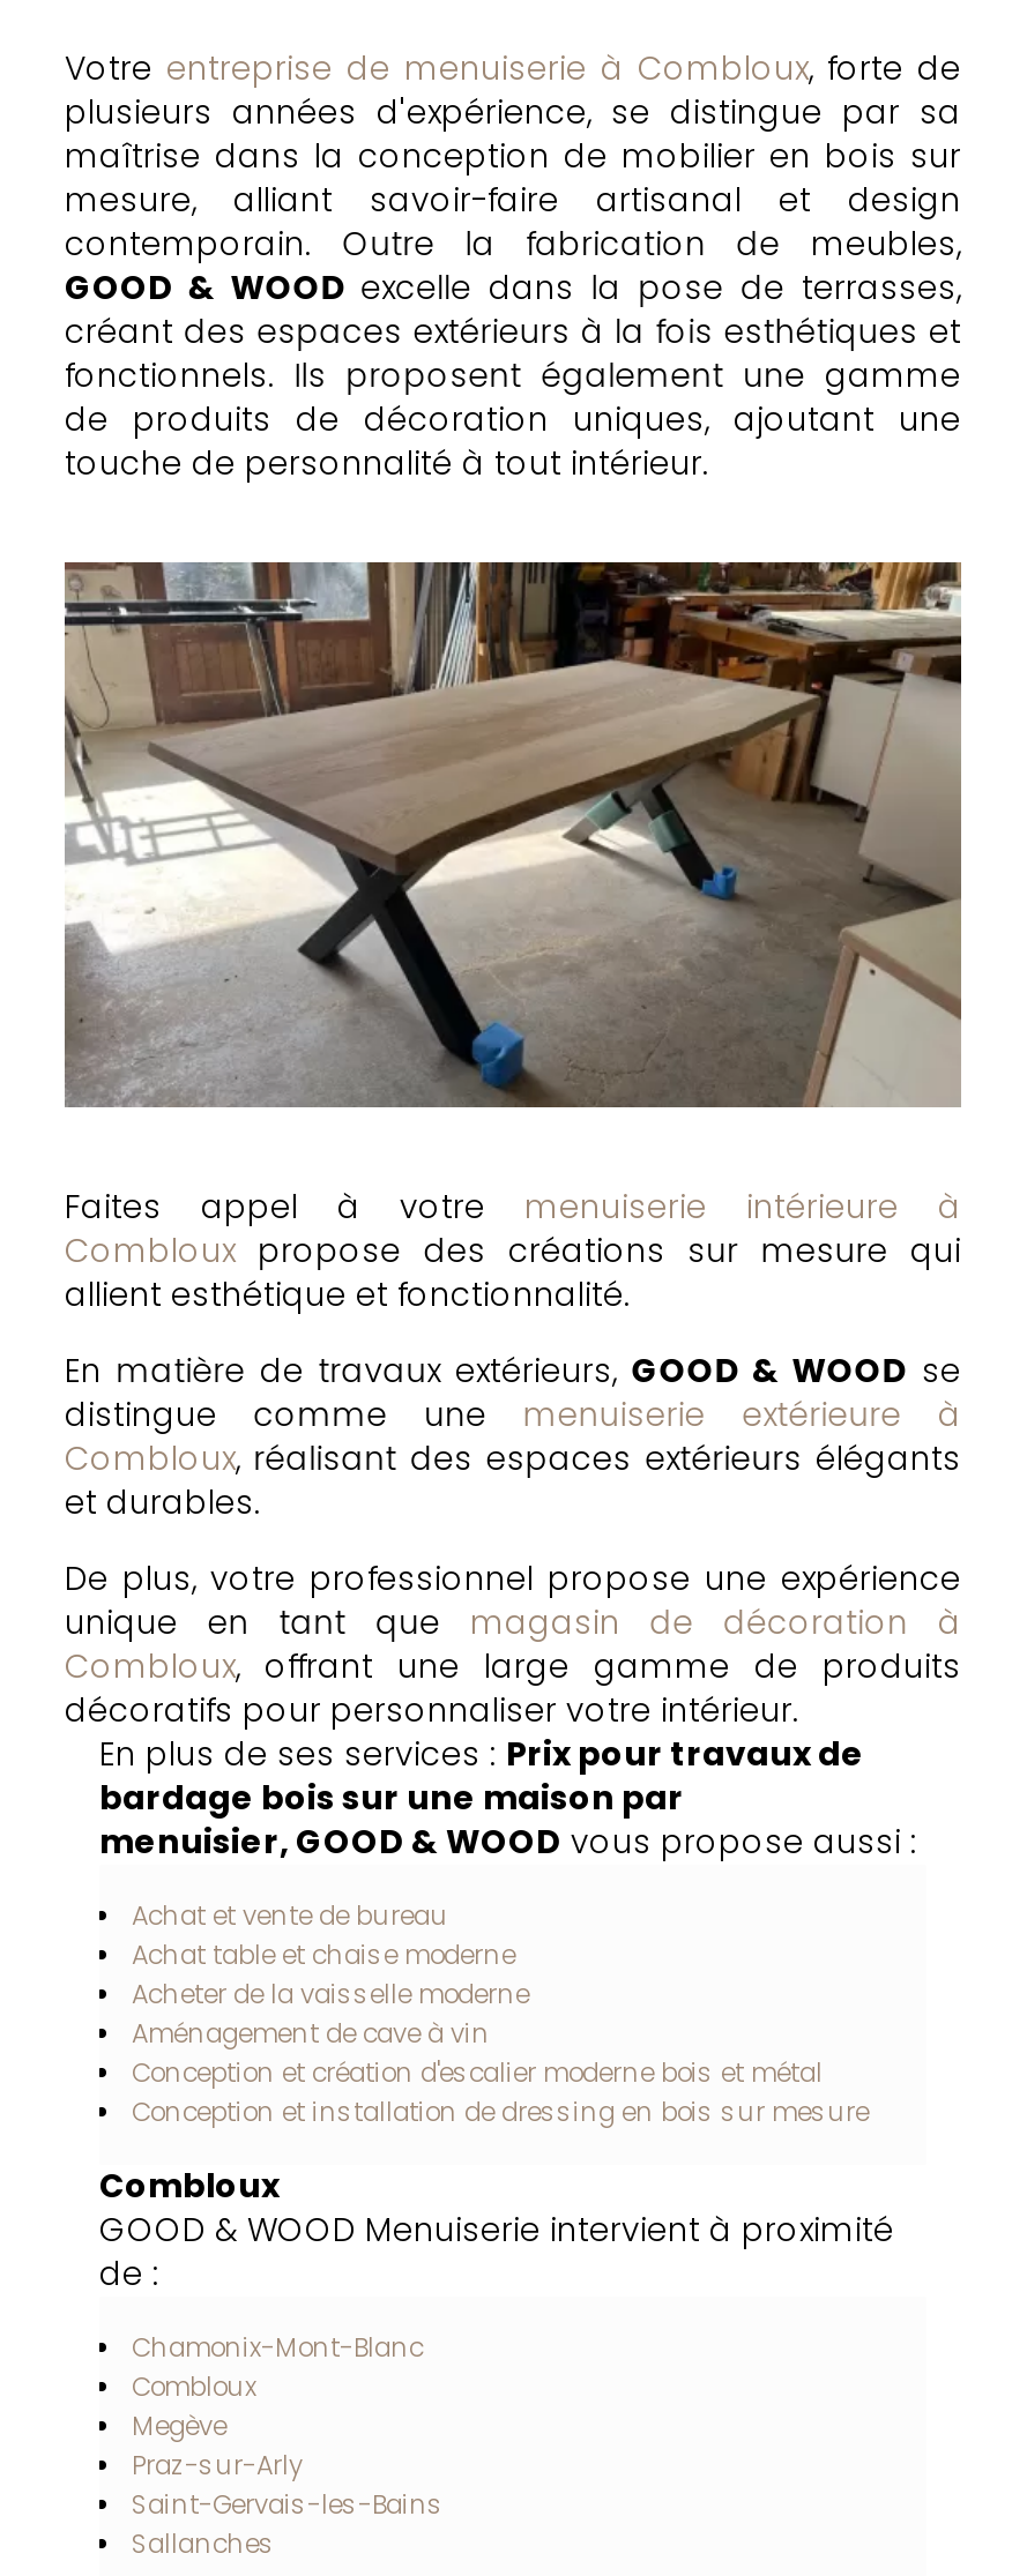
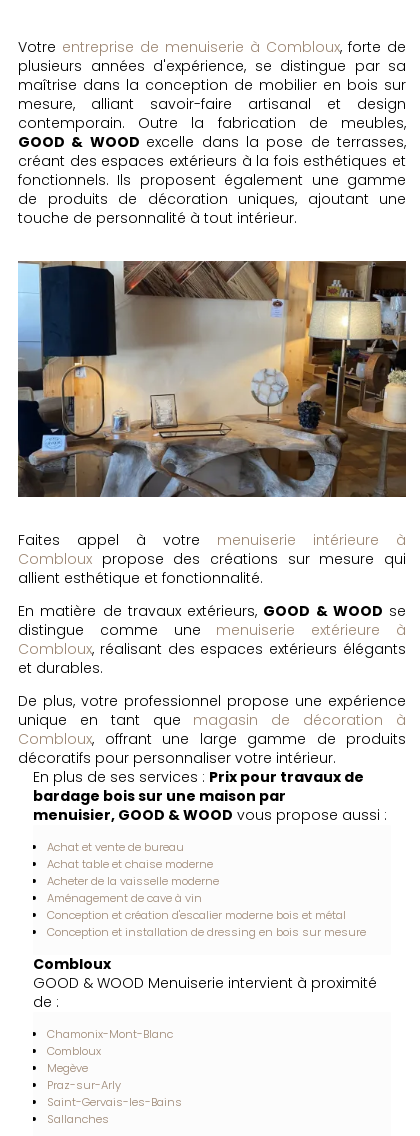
- [image]
+ [image]
